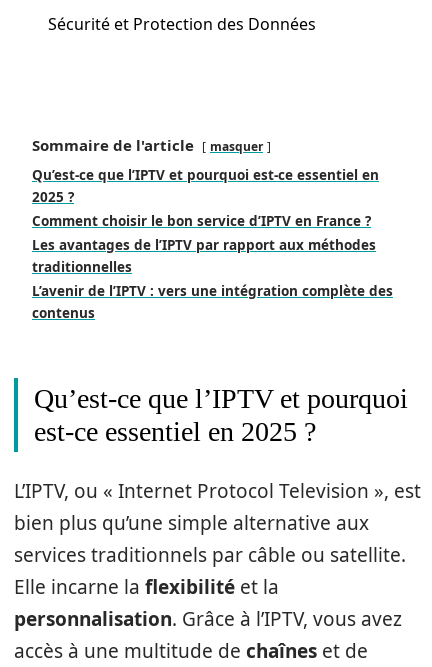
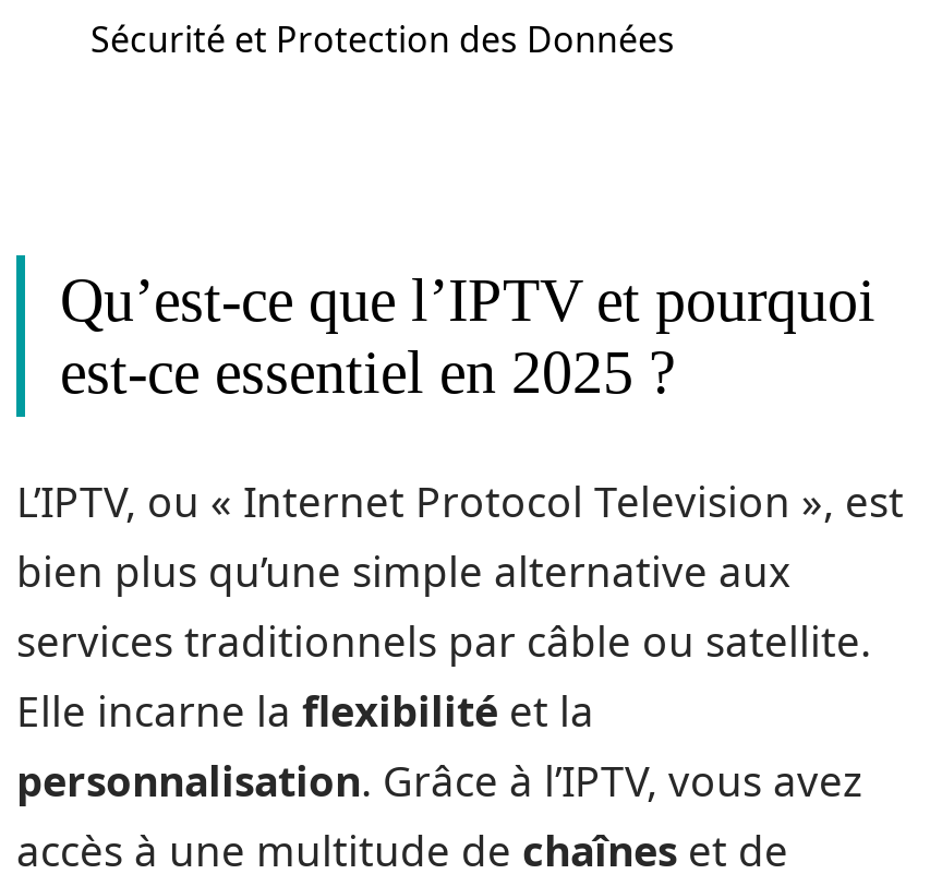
- Sommaire de l'article
- masquer
- Qu’est-ce que l’IPTV et pourquoi est-ce essentiel en
- 2025 ?
- Comment choisir le bon service d’IPTV en France ?
- Les avantages de l’IPTV par rapport aux méthodes
- traditionnelles
- L’avenir de l’IPTV : vers une intégration complète des
- contenus
